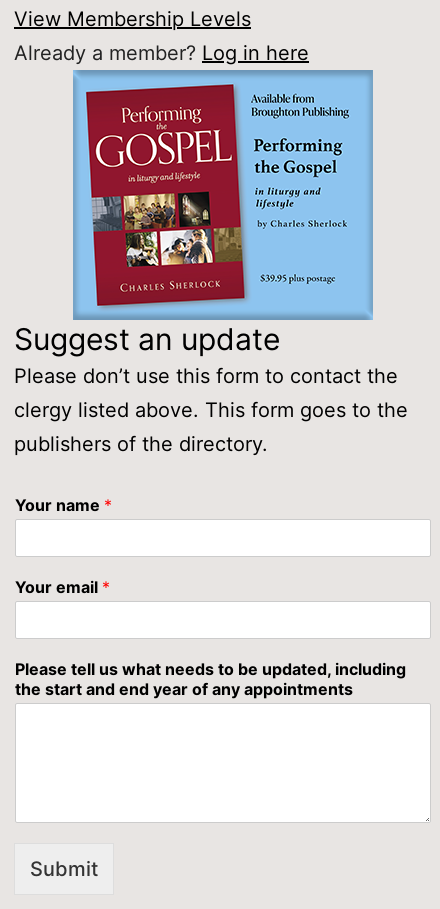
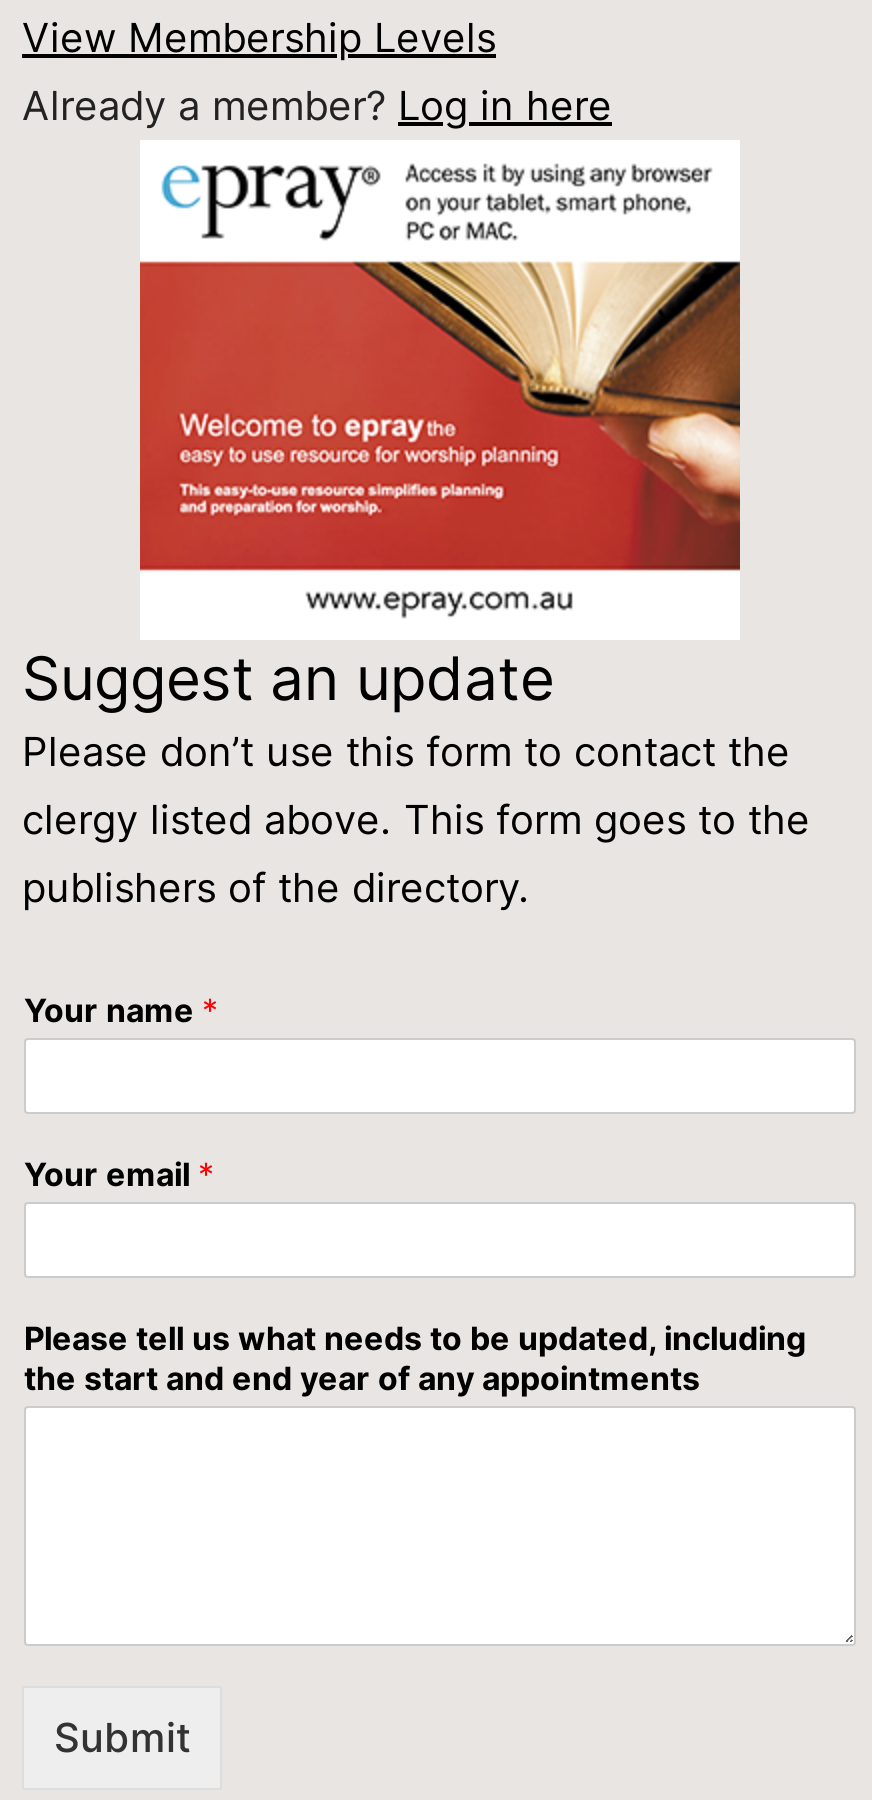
- [image]
+ [image]
